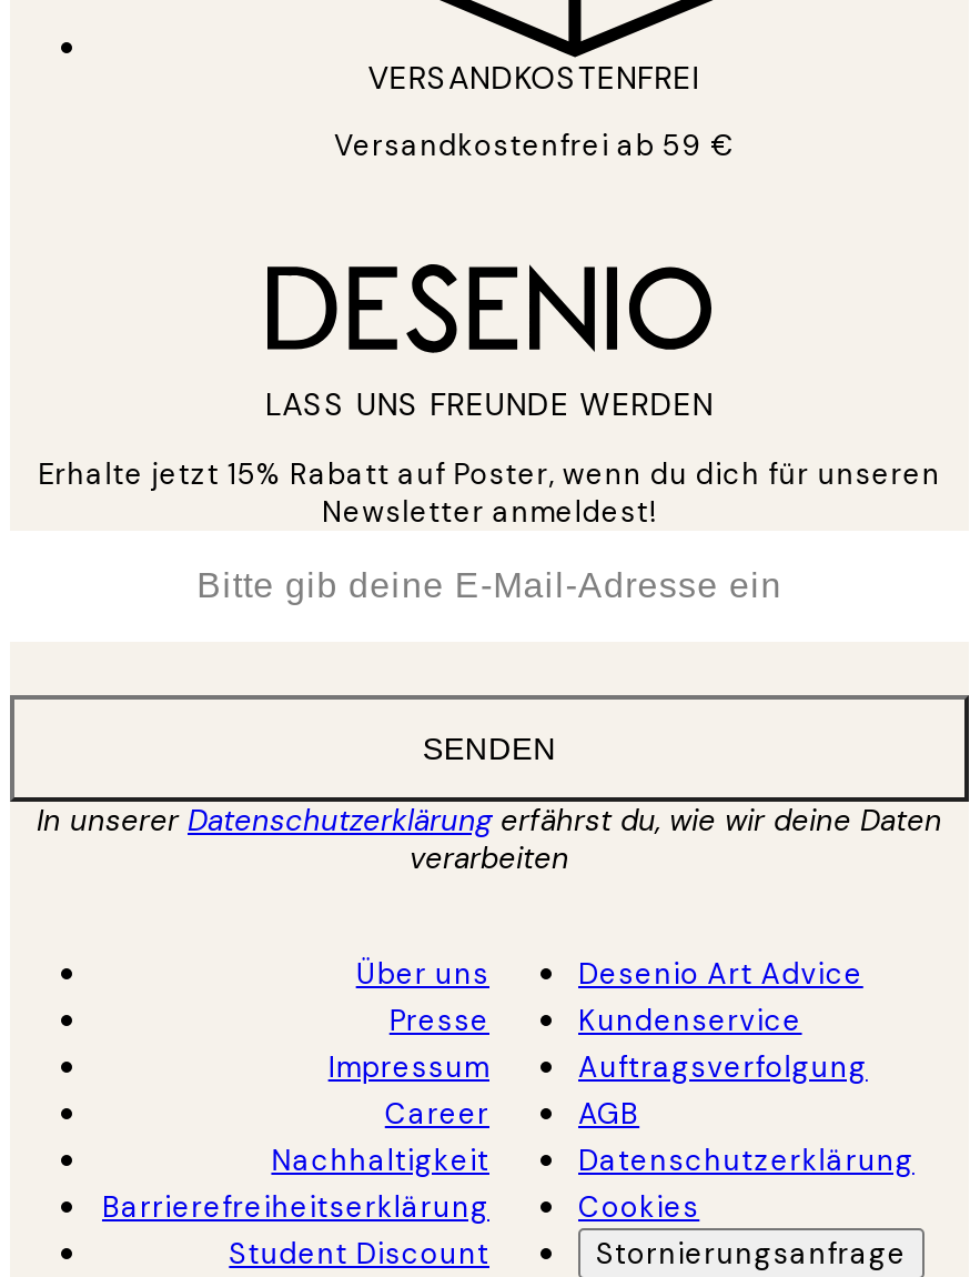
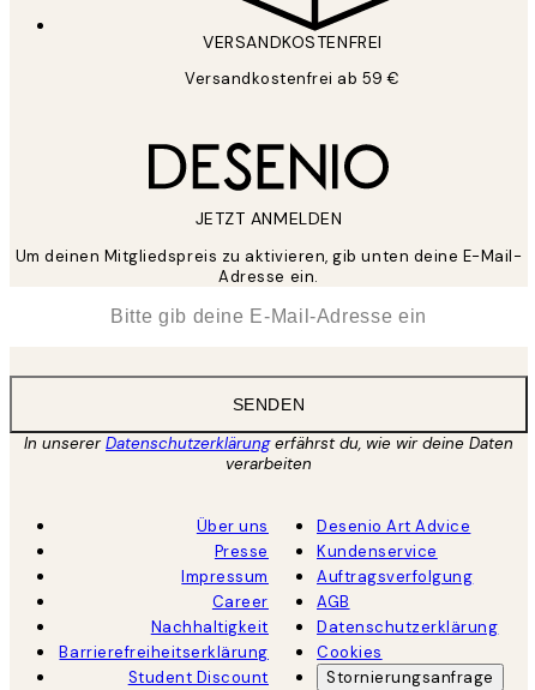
- LASS UNS FREUNDE WERDEN
+ JETZT ANMELDEN

- Erhalte jetzt 15% Rabatt auf Poster, wenn du dich für unseren
- Newsletter anmeldest!
+ Um deinen Mitgliedspreis zu aktivieren, gib unten deine E-Mail-
+ Adresse ein.
